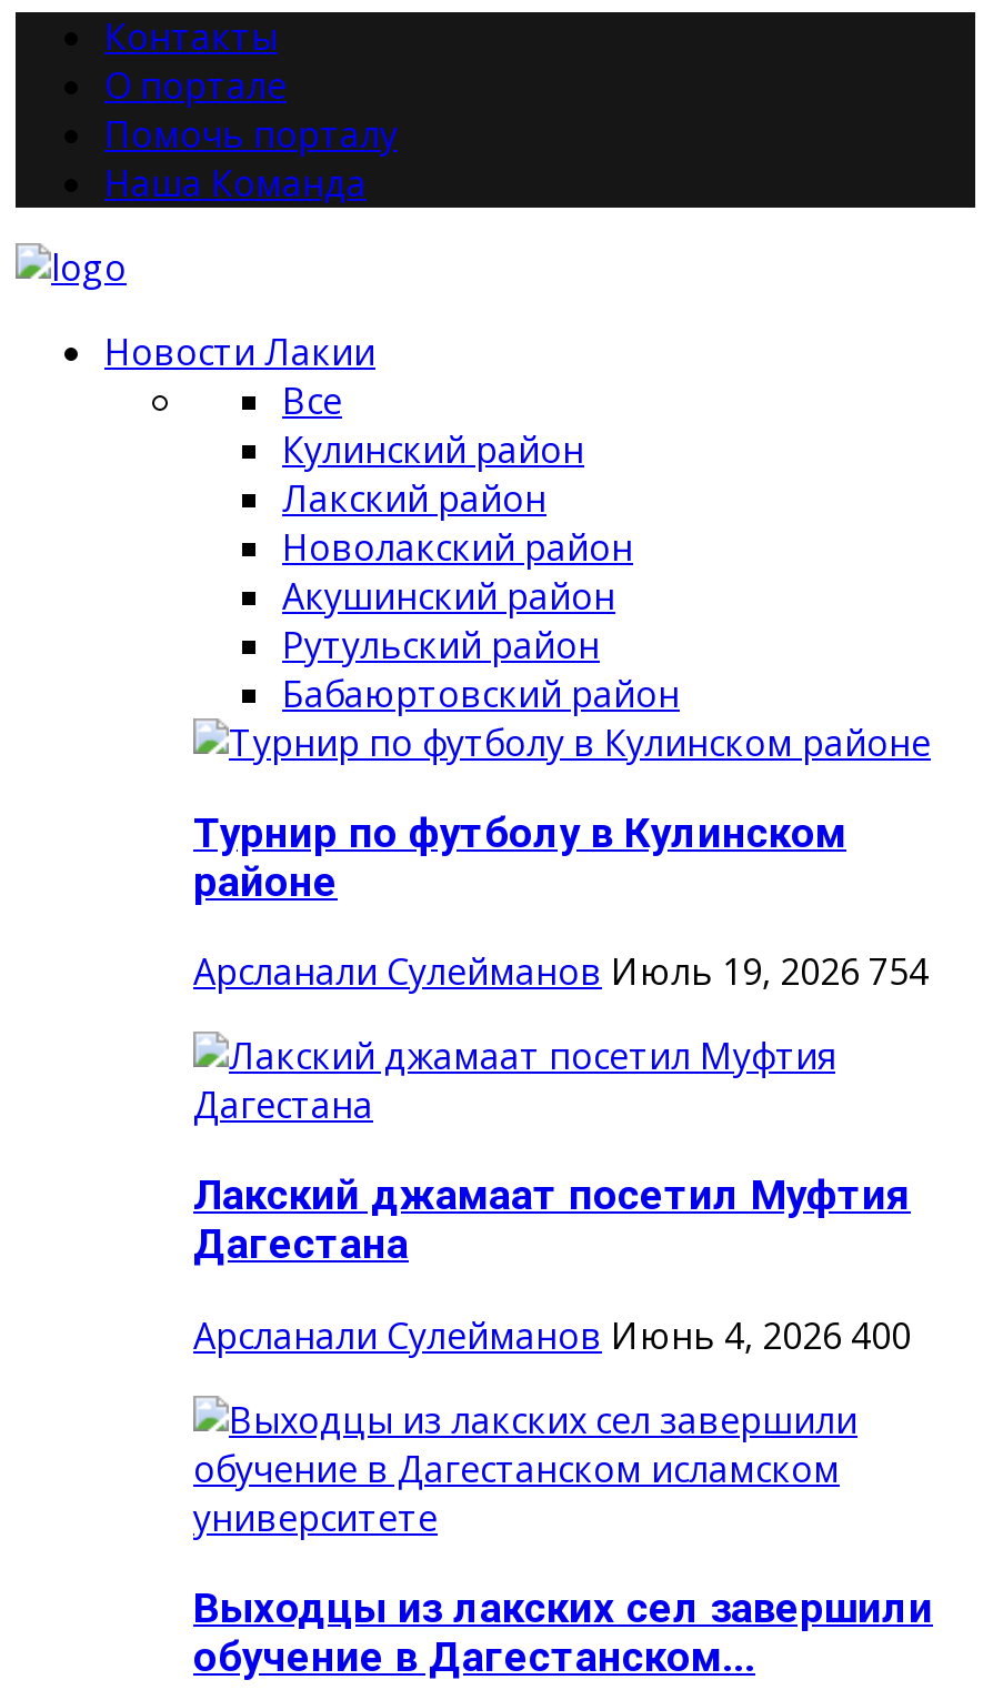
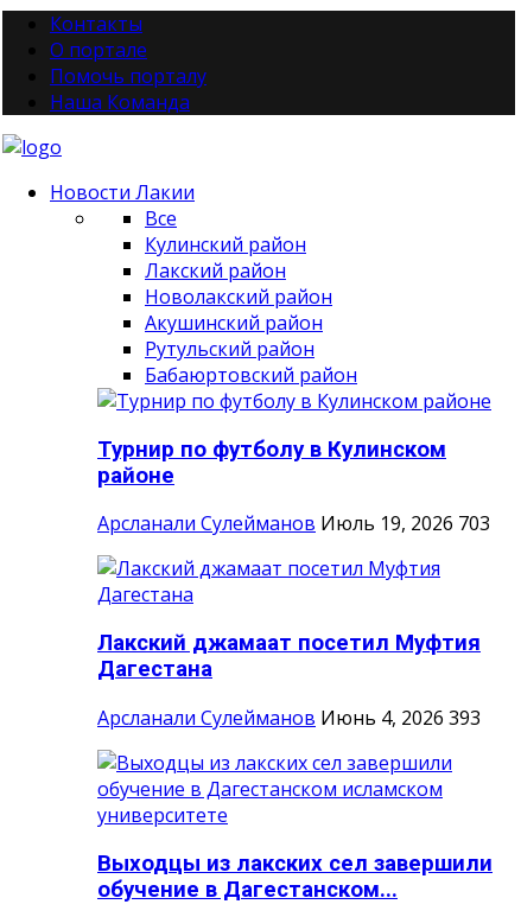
- Арсланали Сулейманов Июль 19, 2026 754
+ Арсланали Сулейманов Июль 19, 2026 703

- Арсланали Сулейманов Июнь 4, 2026 400
+ Арсланали Сулейманов Июнь 4, 2026 393
